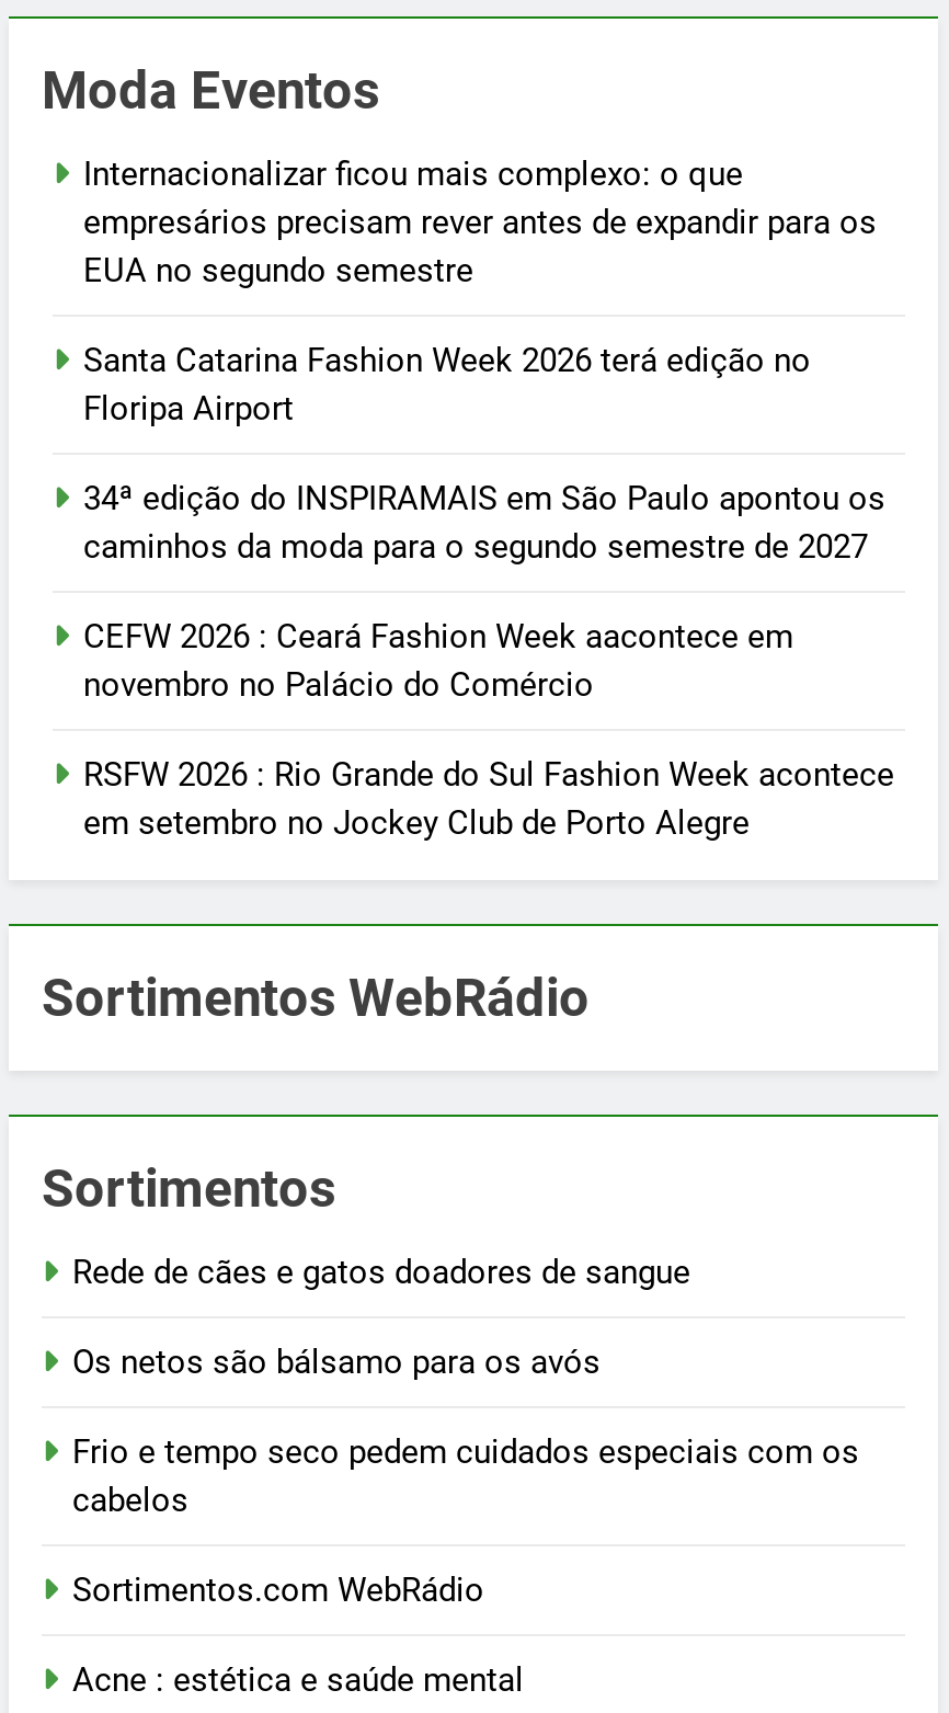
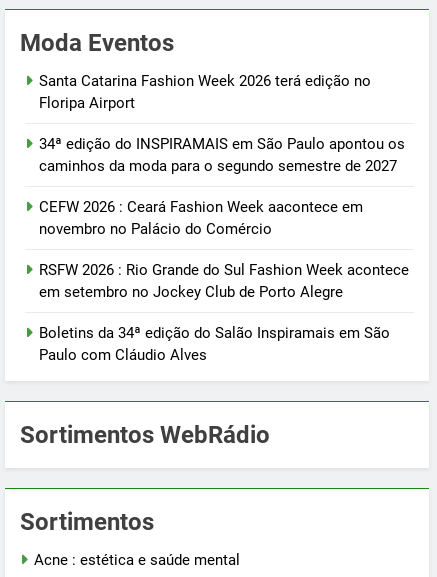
- Internacionalizar ficou mais complexo: o que
- empresários precisam rever antes de expandir para os
- EUA no segundo semestre

+ Boletins da 34ª edição do Salão Inspiramais em São
+ Paulo com Cláudio Alves

- Rede de cães e gatos doadores de sangue
- Os netos são bálsamo para os avós
- Frio e tempo seco pedem cuidados especiais com os
- cabelos
- Sortimentos.com WebRádio
